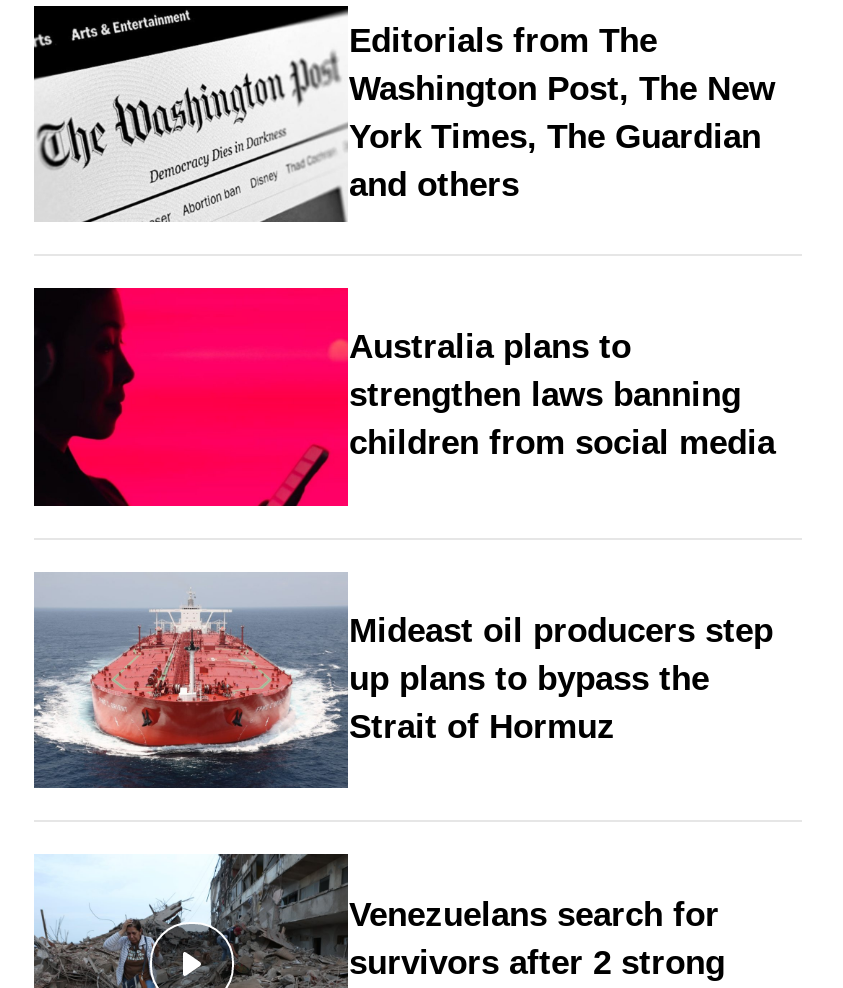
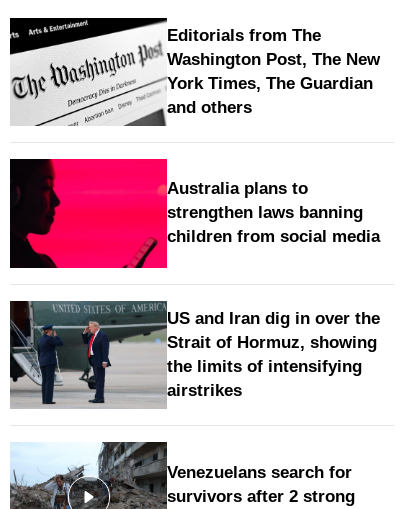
- [image]
- Mideast oil producers step
- up plans to bypass the
- Strait of Hormuz
+ [image]
+ US and Iran dig in over the
+ Strait of Hormuz, showing
+ the limits of intensifying
+ airstrikes
